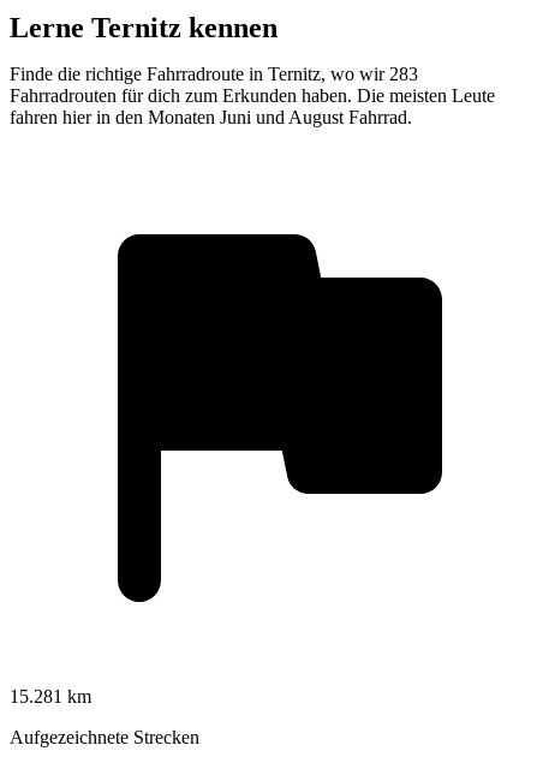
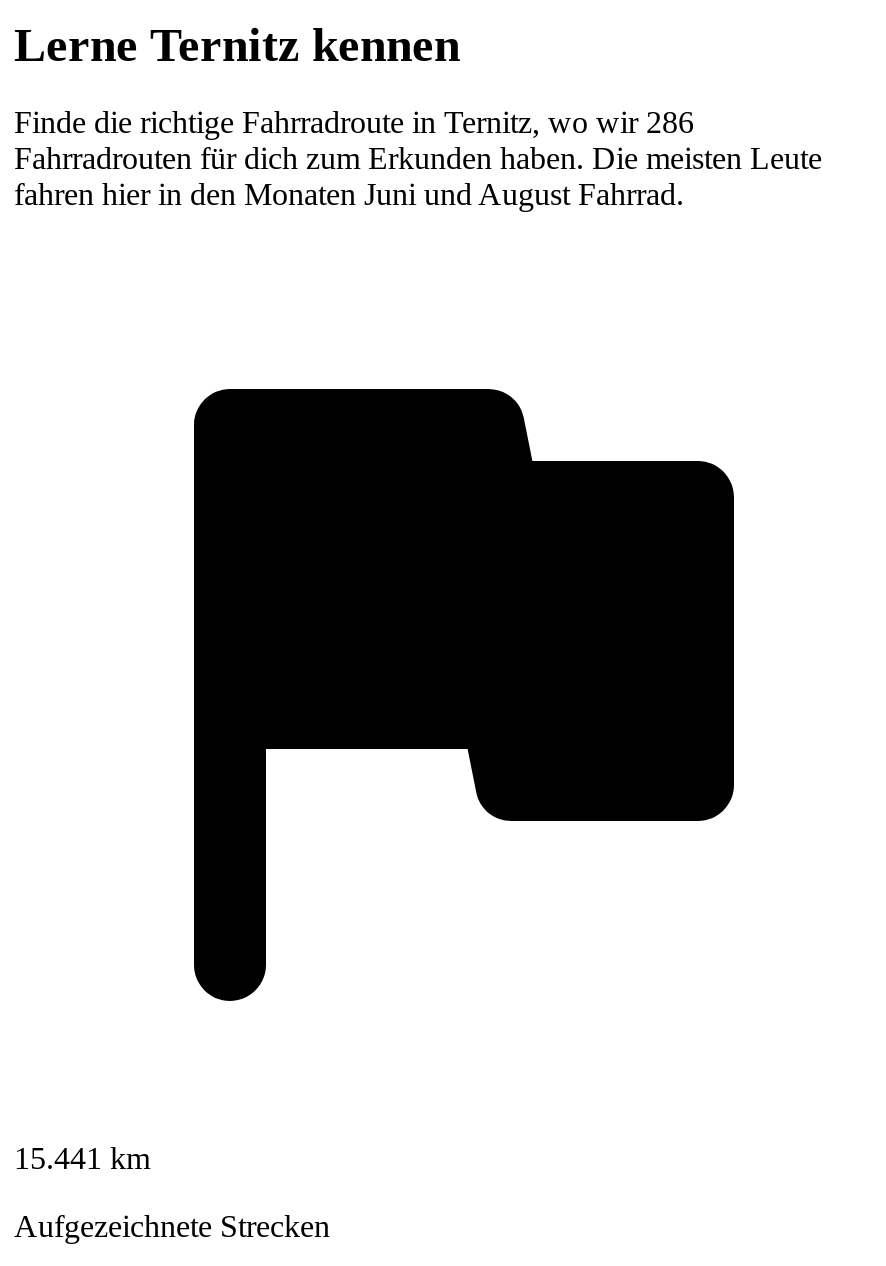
- Finde die richtige Fahrradroute in Ternitz, wo wir 283
+ Finde die richtige Fahrradroute in Ternitz, wo wir 286

- 15.281 km
+ 15.441 km
